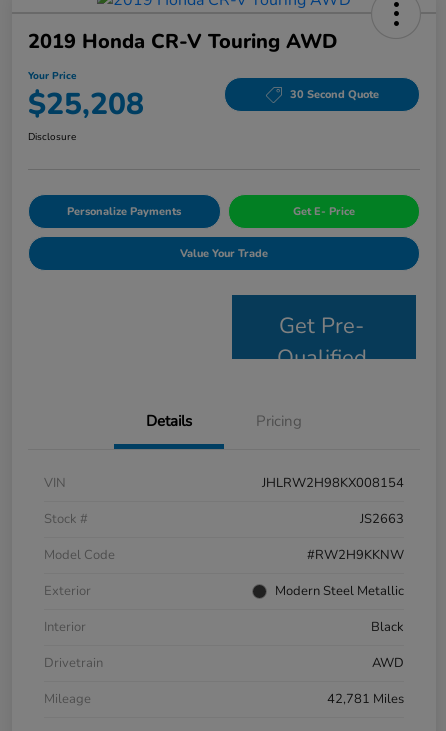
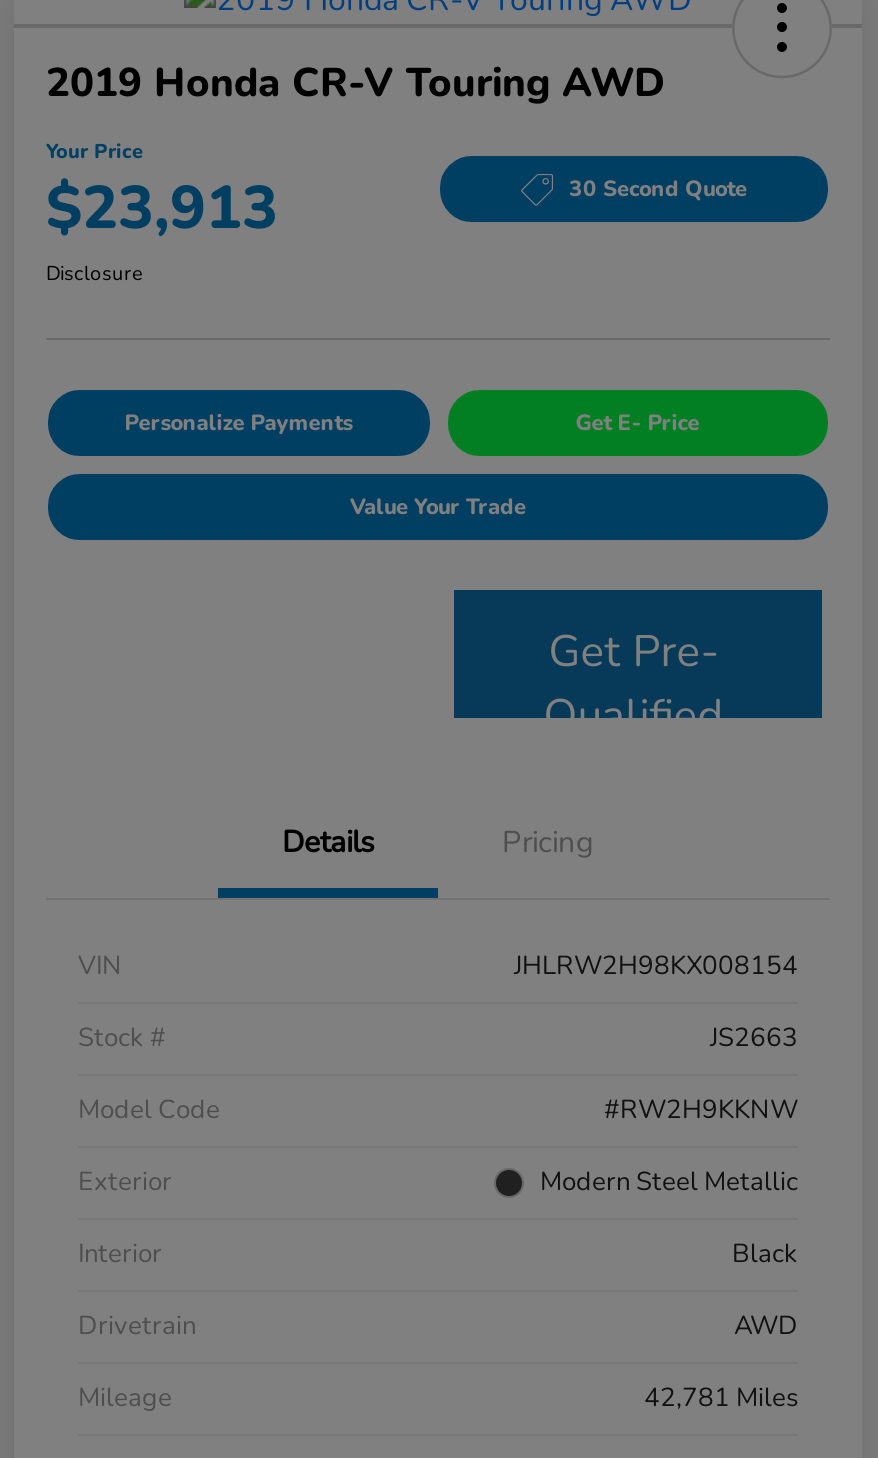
- $25,208
+ $23,913
